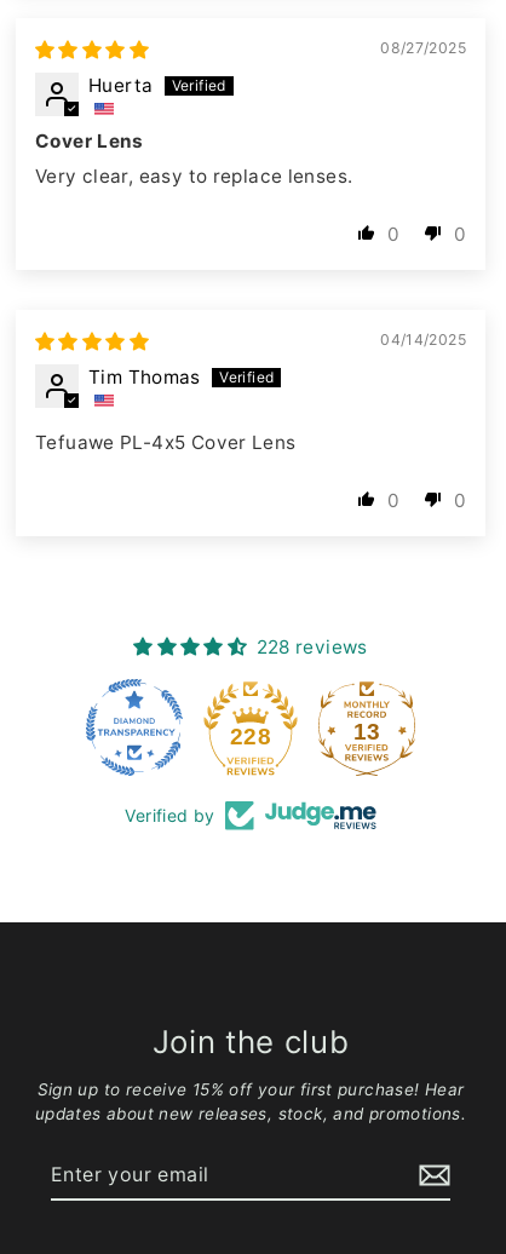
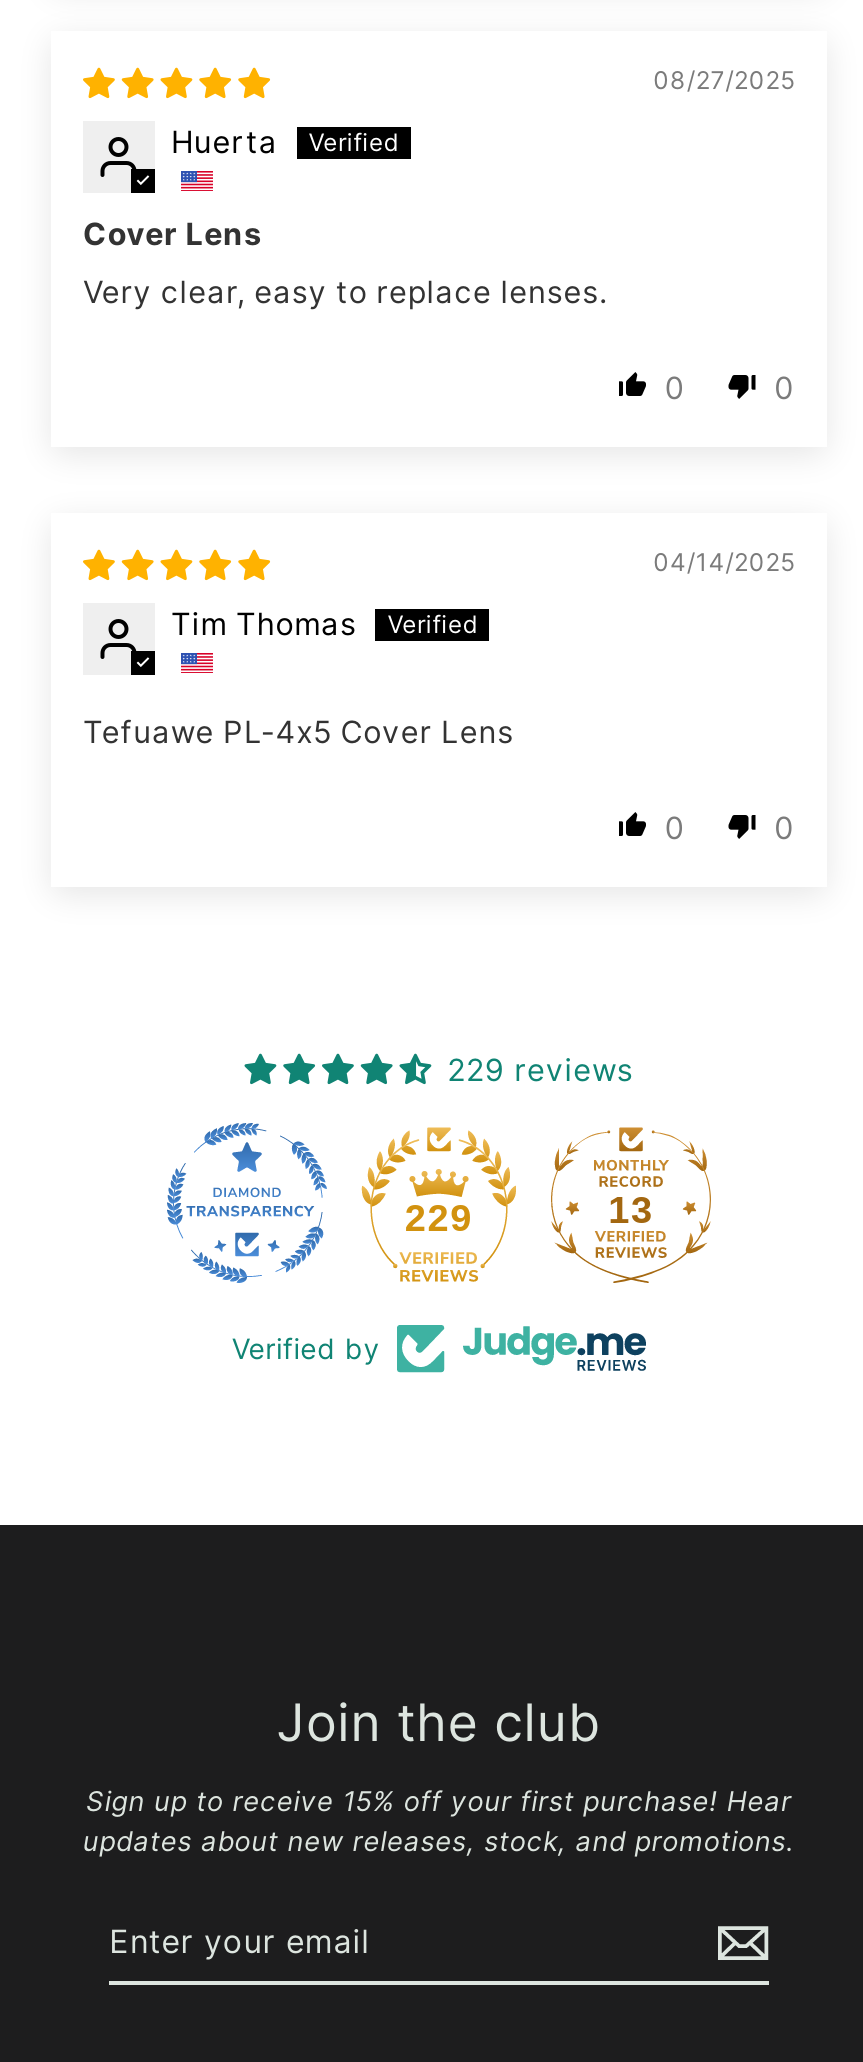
- 228 reviews
+ 229 reviews

- 228
+ 229
